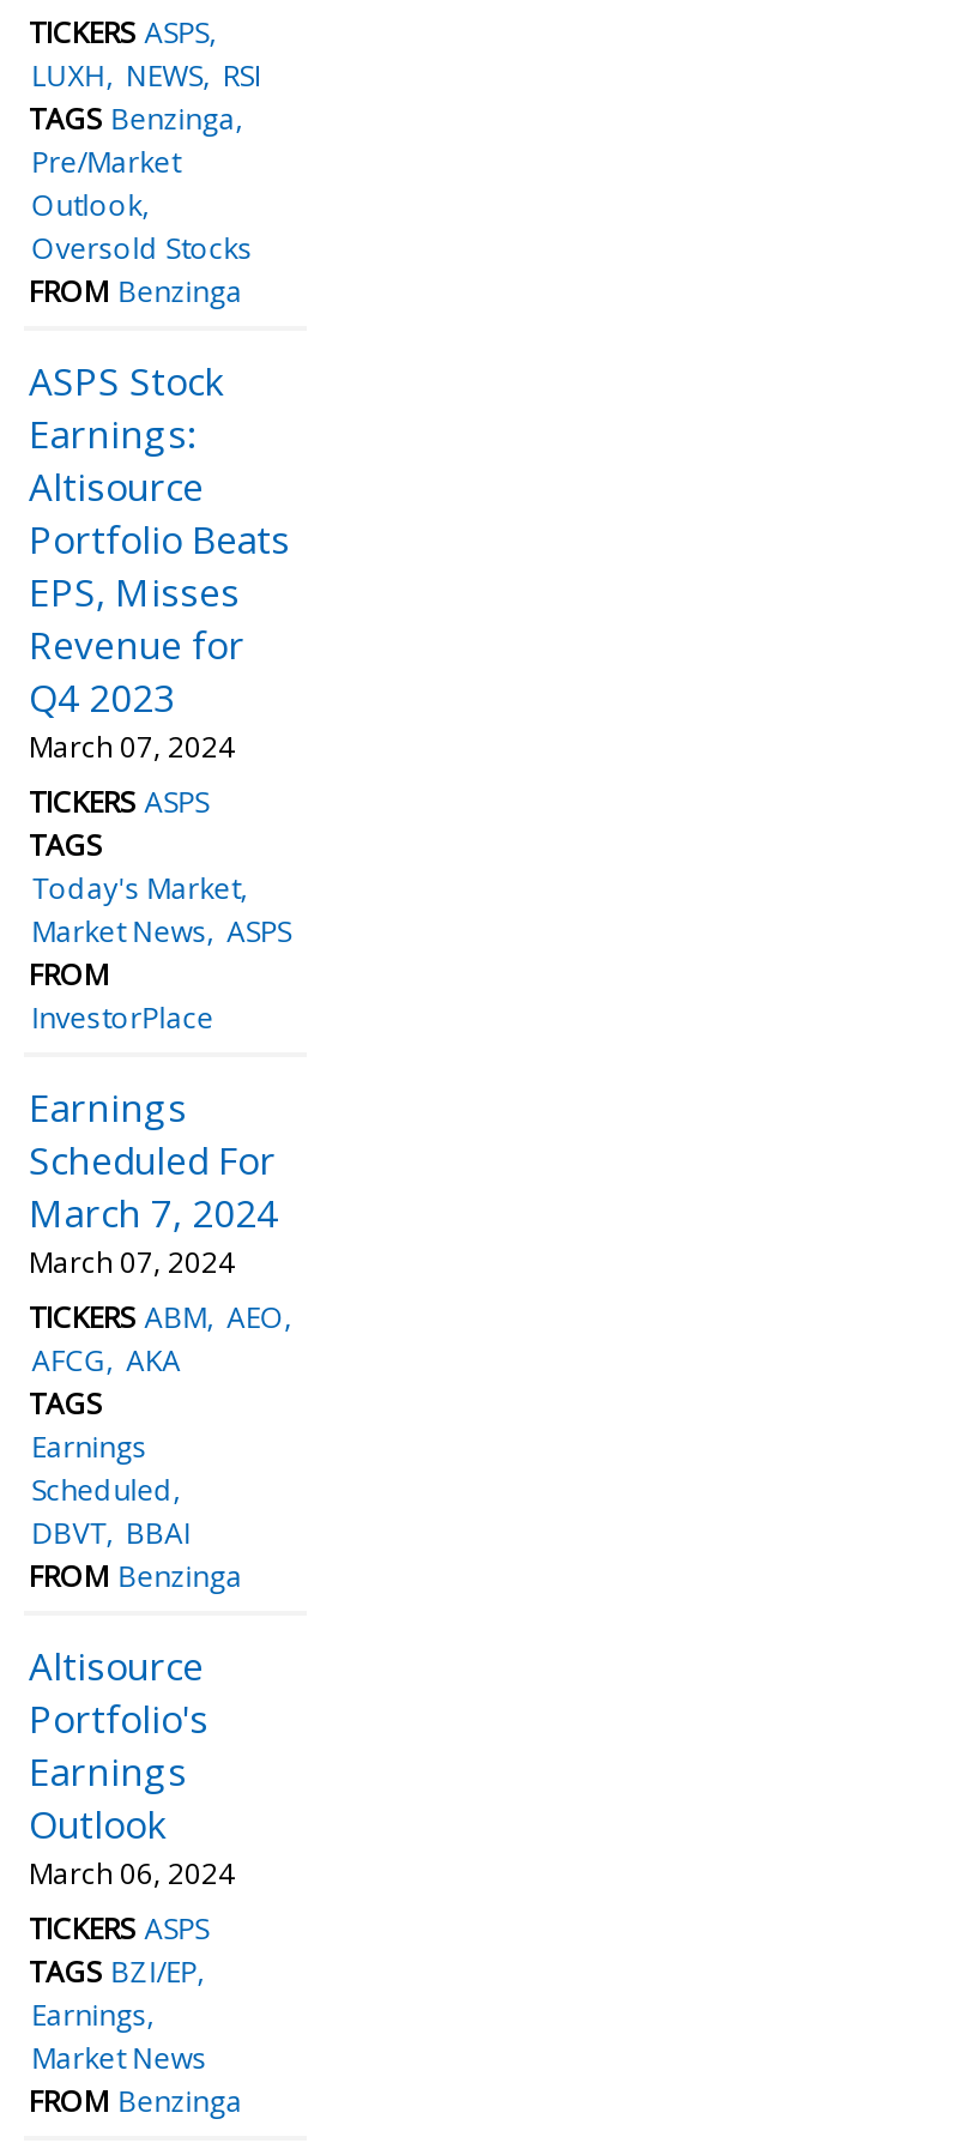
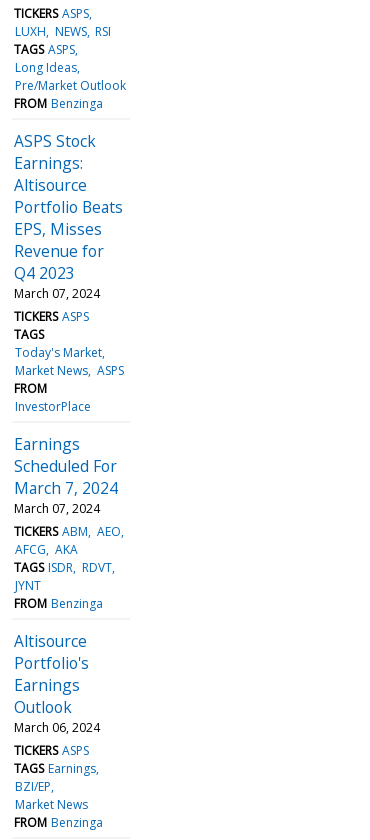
- TAGS Benzinga
- Pre/Market
- Outlook
- Oversold Stocks
+ TAGS ASPS
+ Long Ideas
+ Pre/Market Outlook

- TAGS
- Earnings
- Scheduled
- DBVT BBAI
+ TAGS ISDR RDVT
+ JYNT

- TAGS BZI/EP
- Earnings
+ TAGS Earnings
+ BZI/EP
